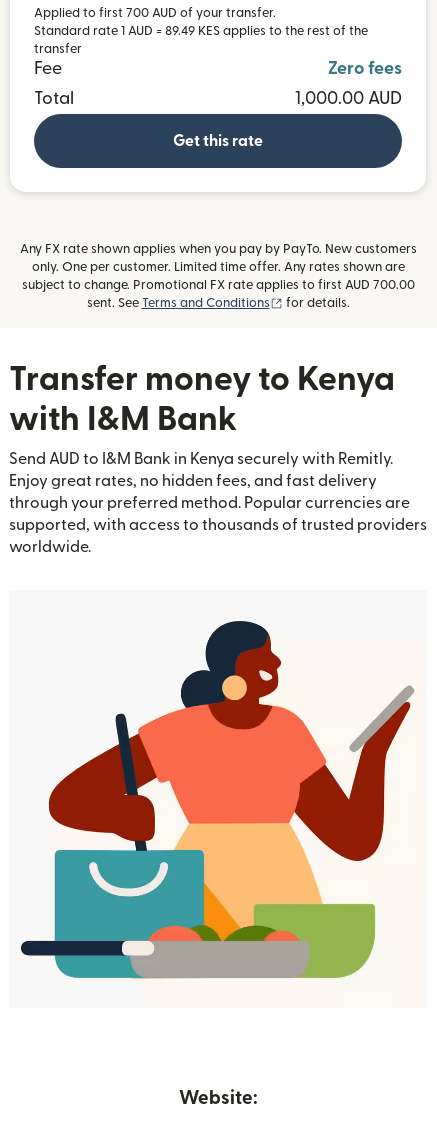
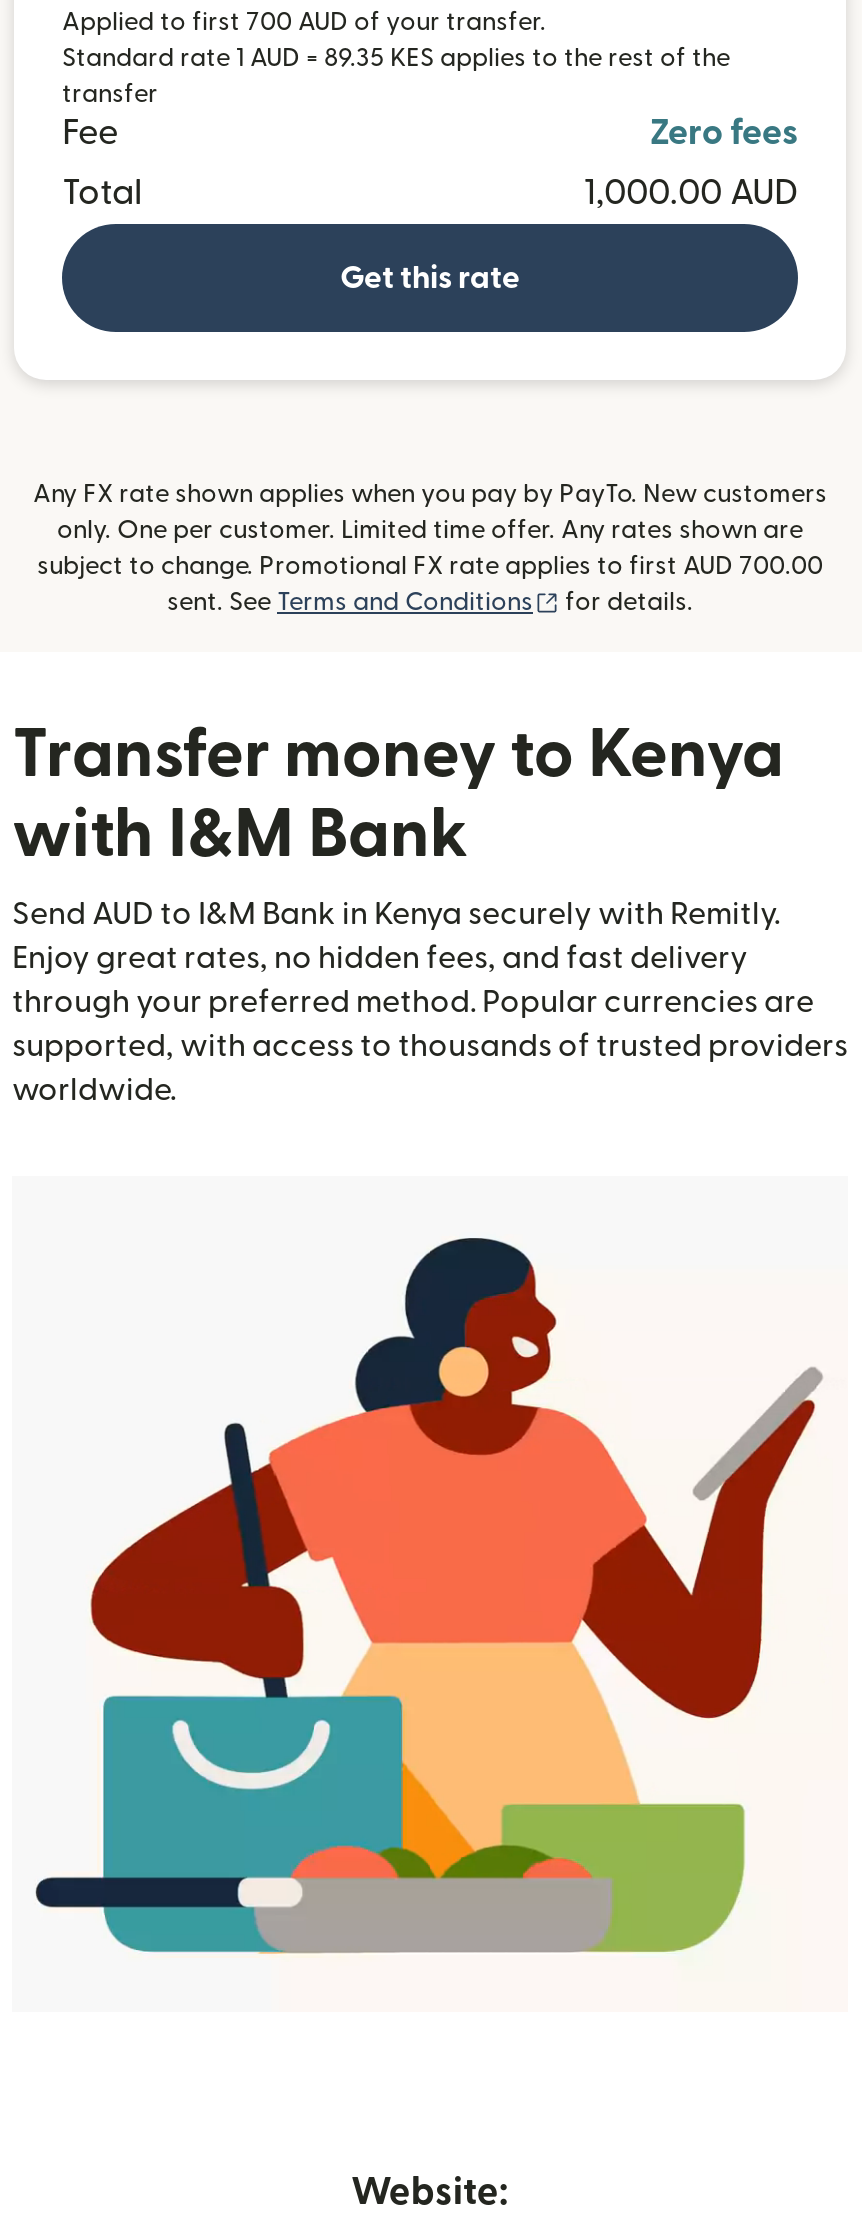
- Standard rate 1 AUD = 89.49 KES applies to the rest of the
+ Standard rate 1 AUD = 89.35 KES applies to the rest of the
